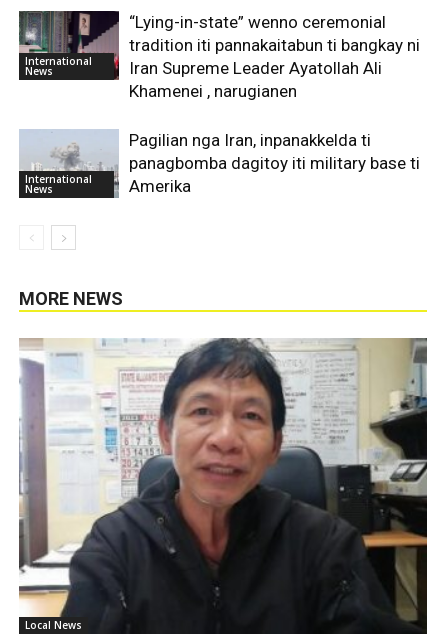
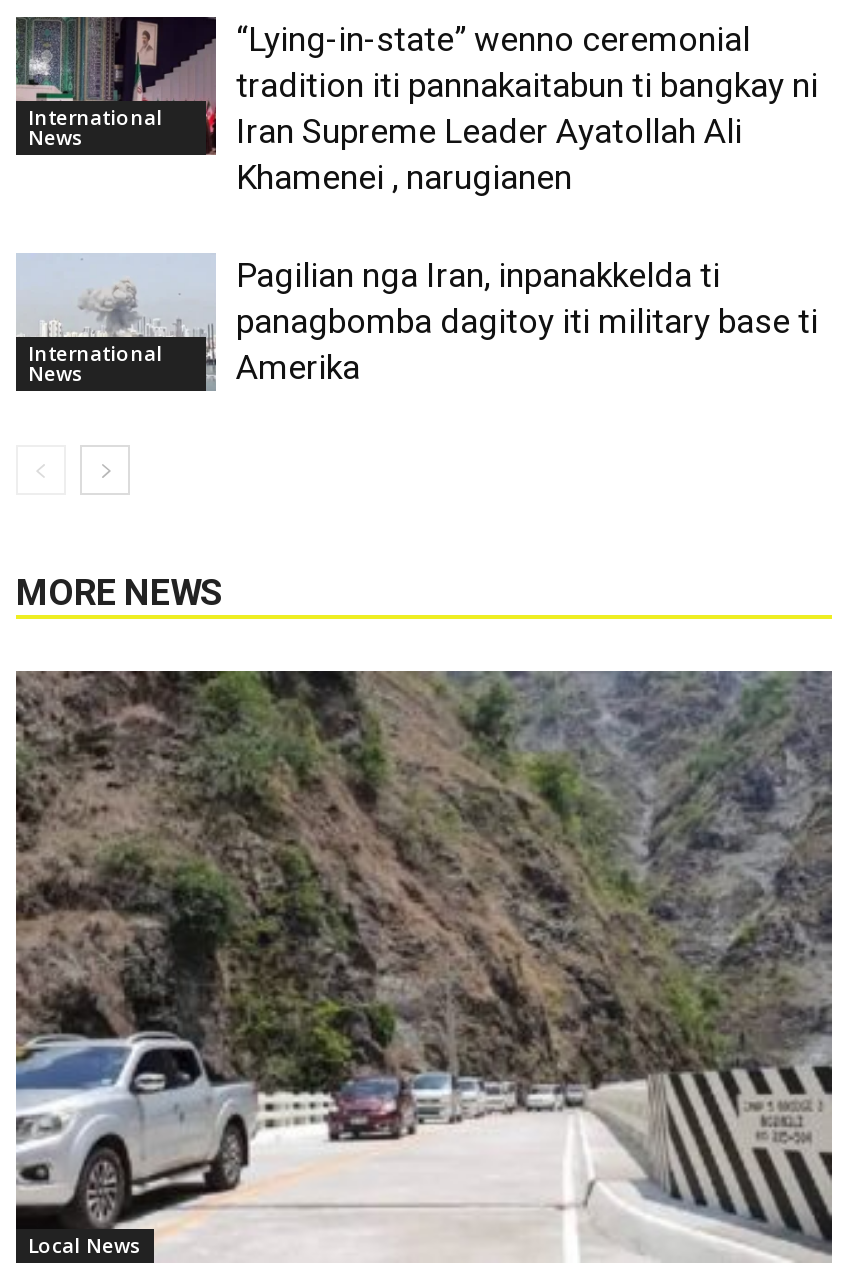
- [image]
+ [image]
